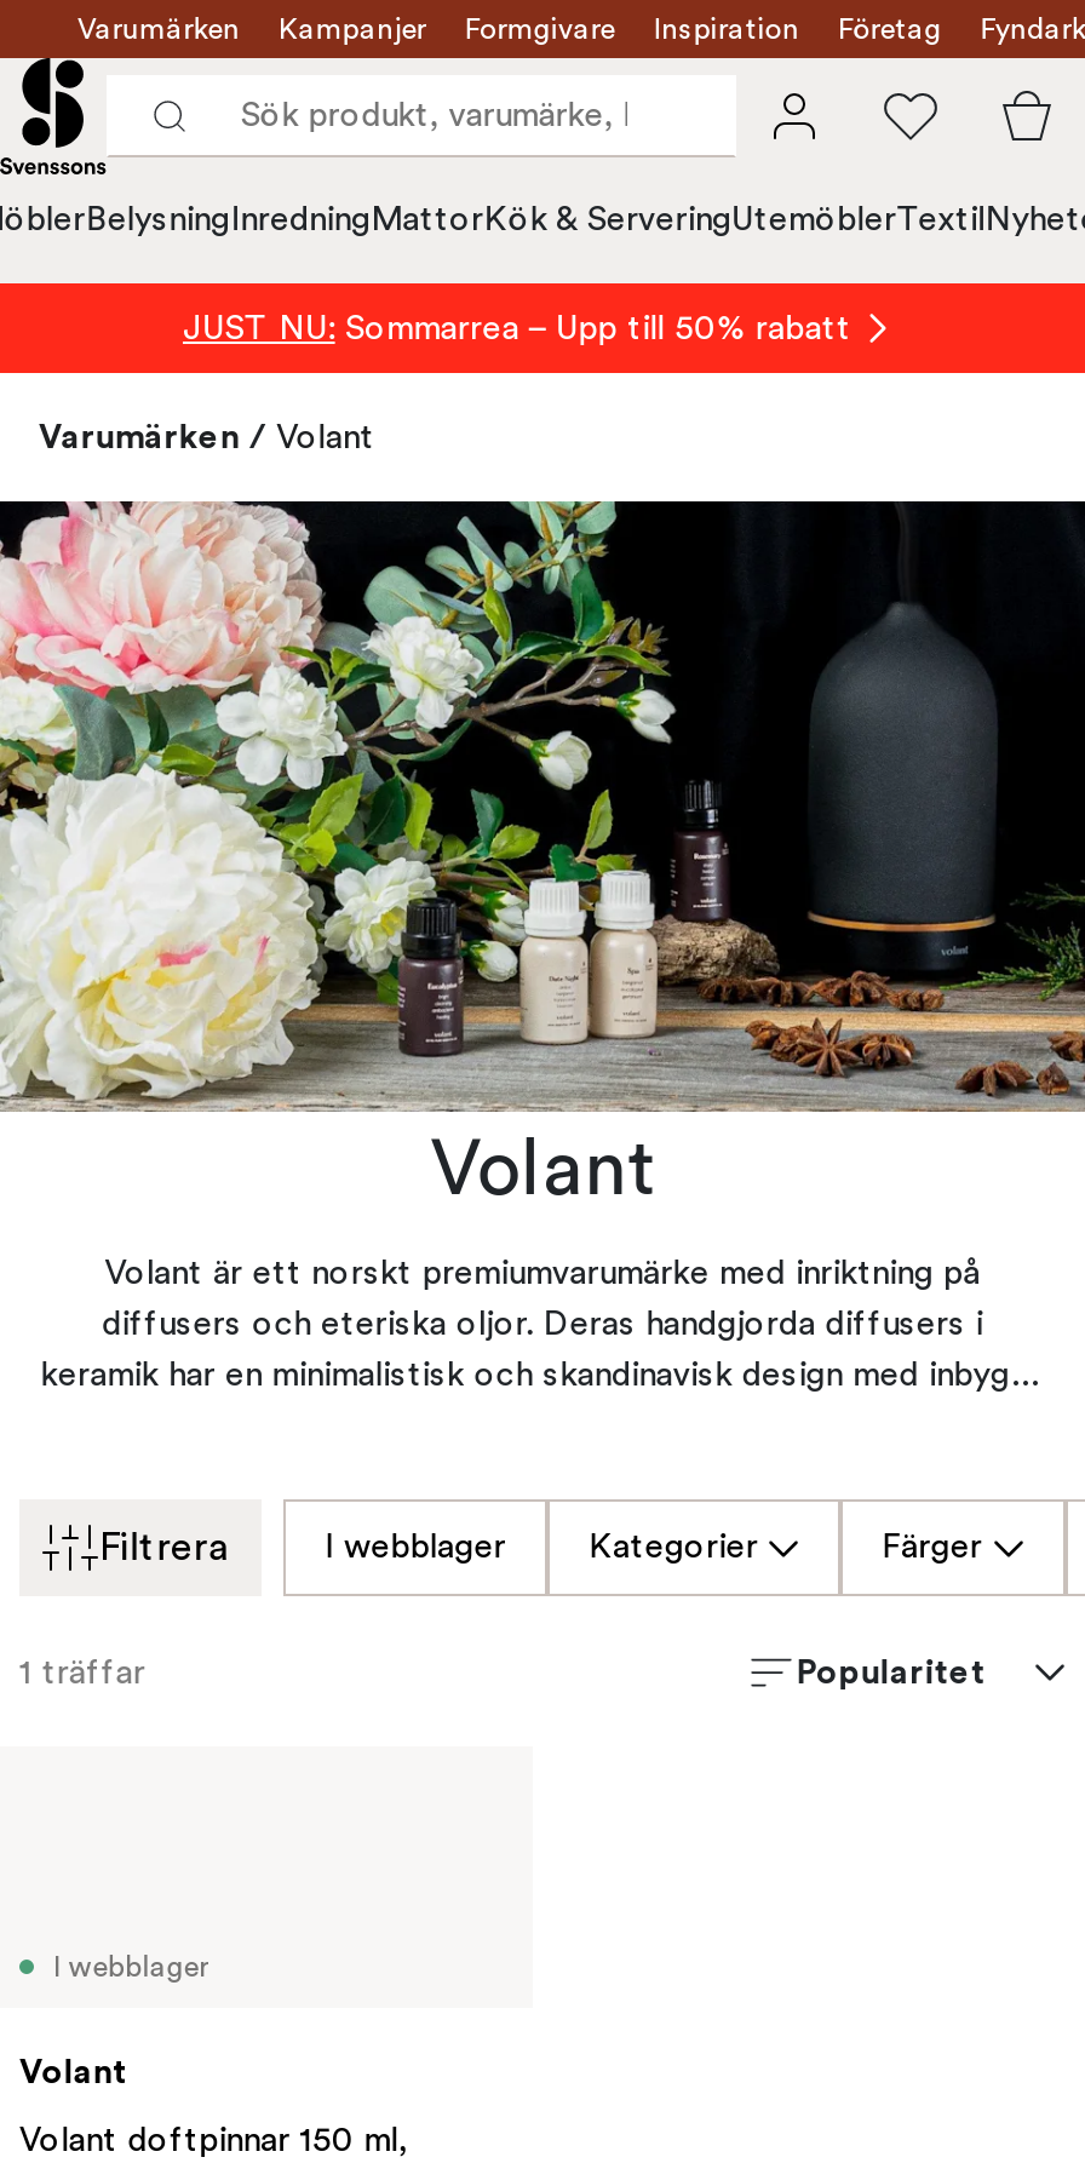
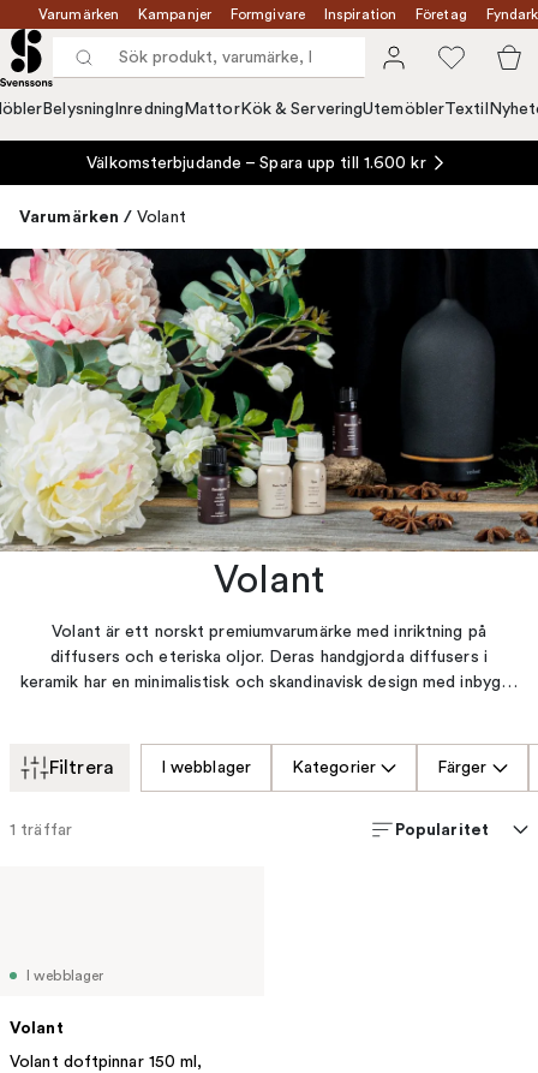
- JUST NU: Sommarrea – Upp till 50% rabatt
+ Välkomsterbjudande – Spara upp till 1.600 kr
